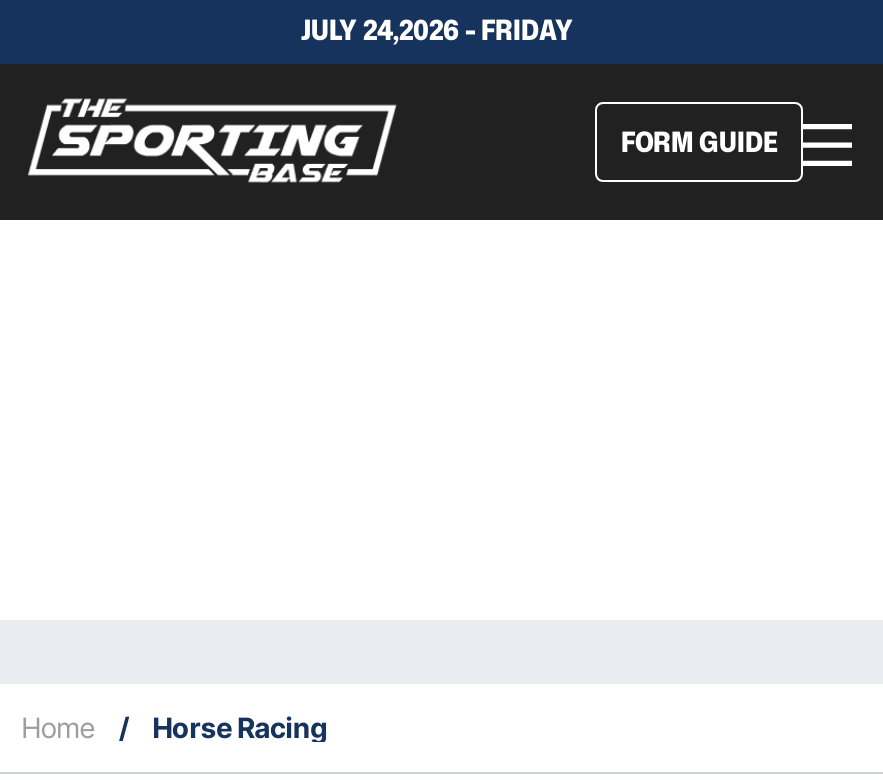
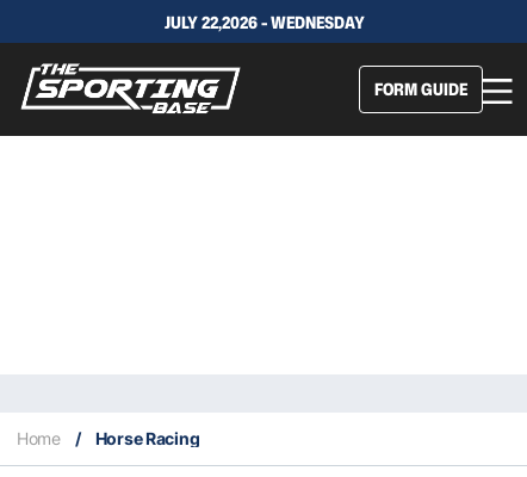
- JULY 24,2026 - FRIDAY
+ JULY 22,2026 - WEDNESDAY
